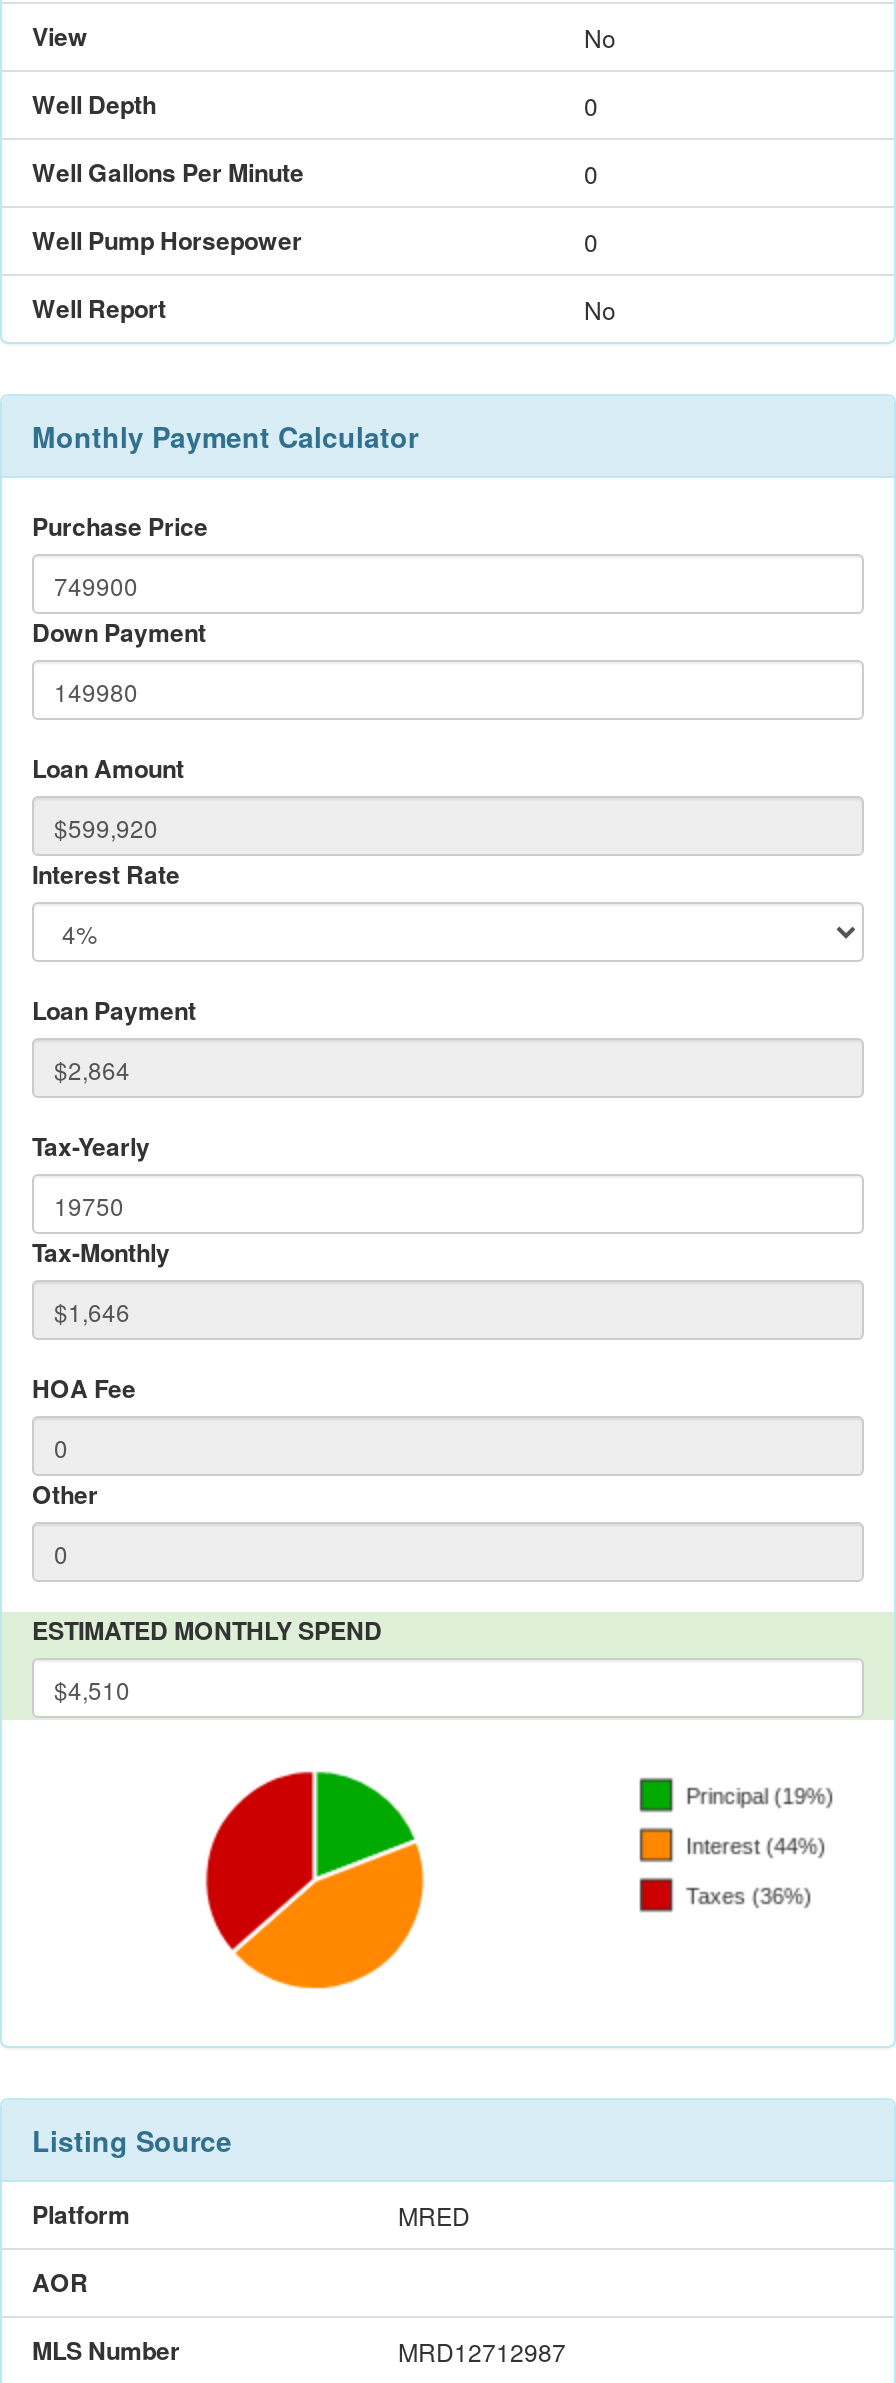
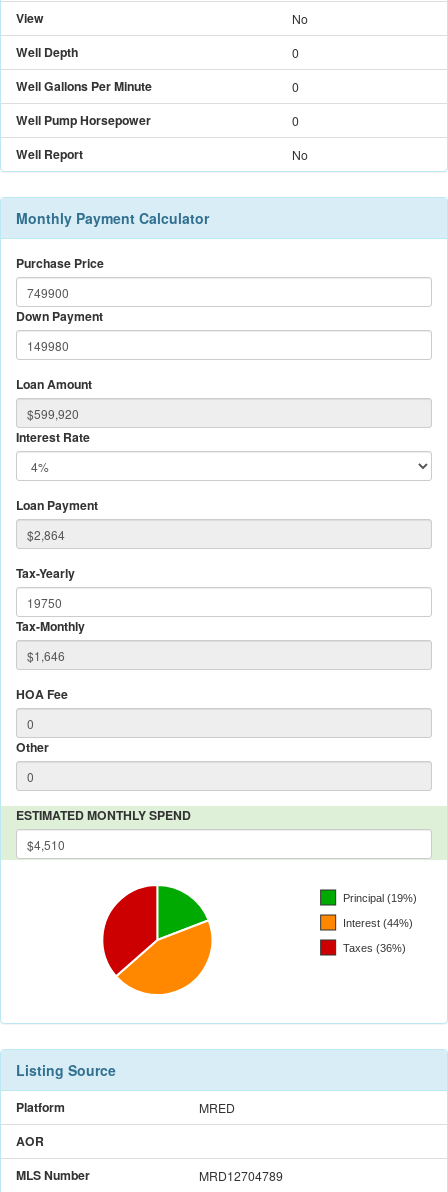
- MRD12712987
+ MRD12704789
